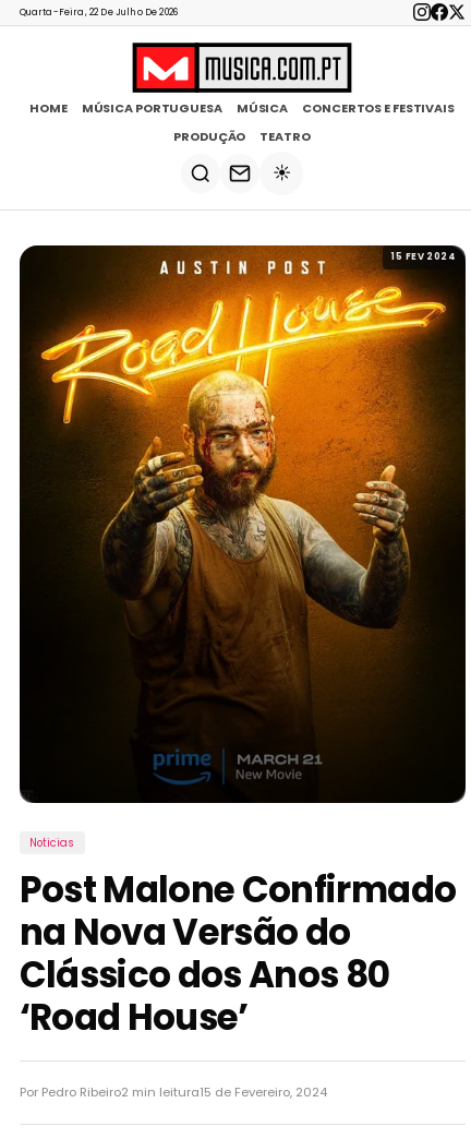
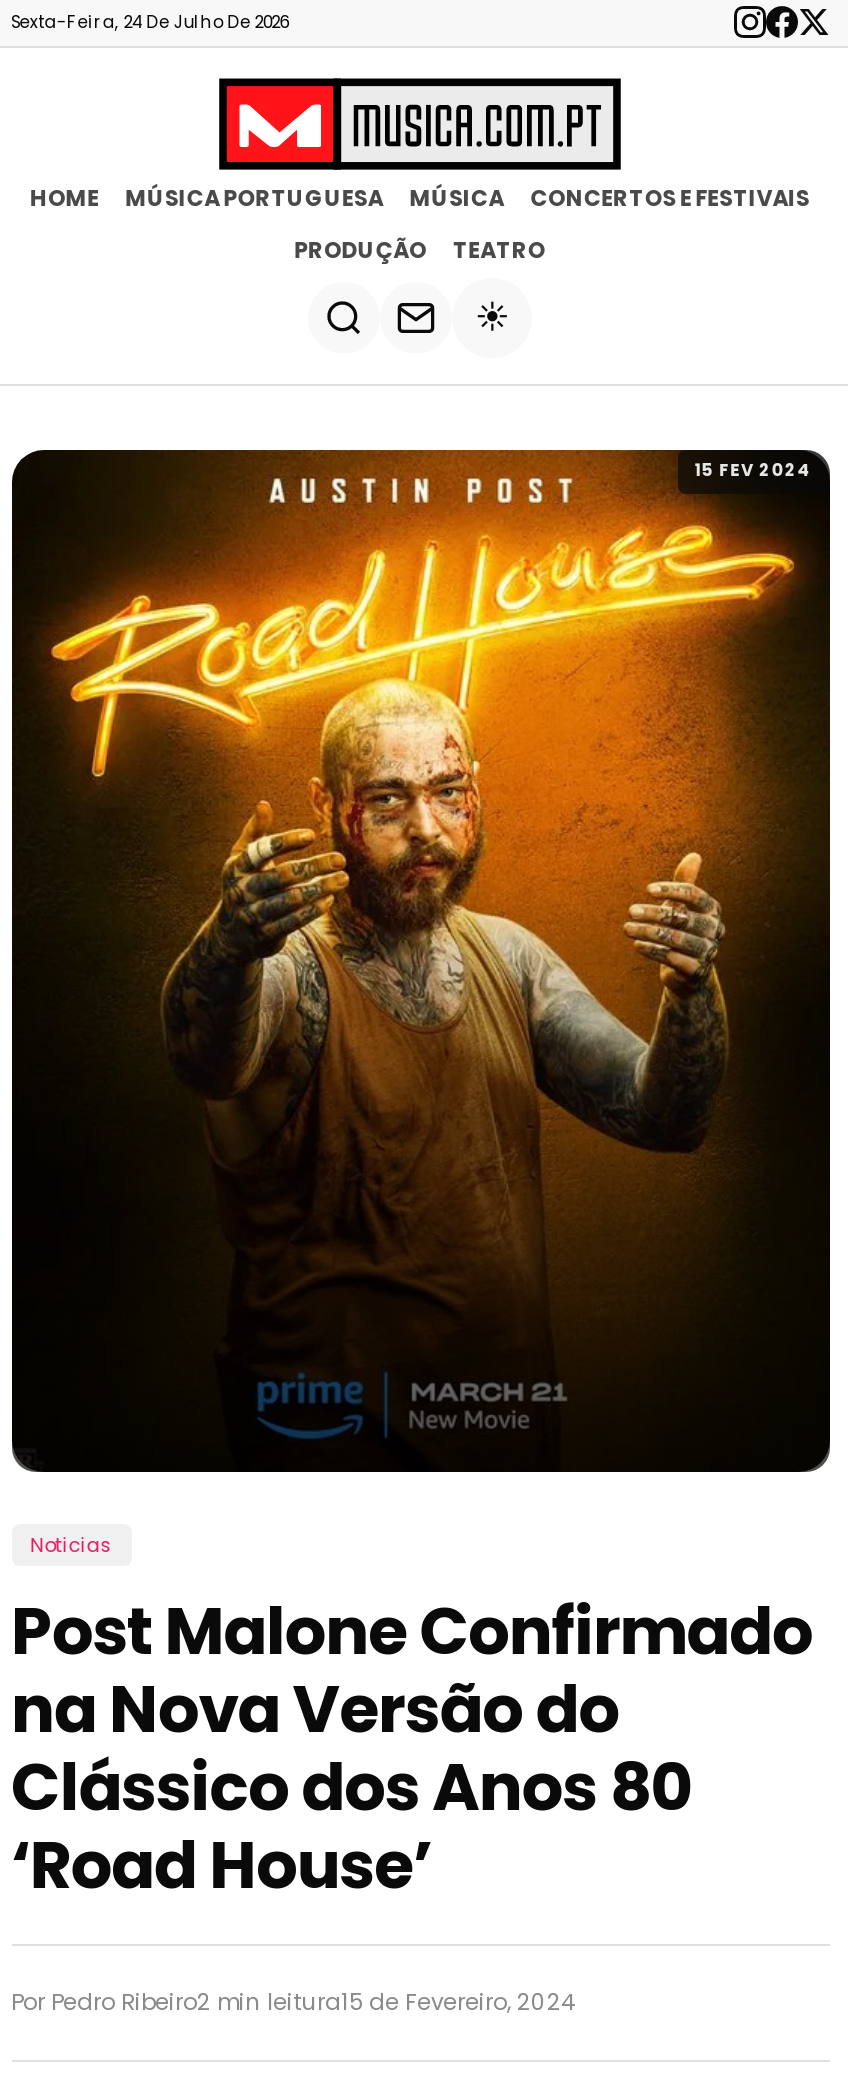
- Quarta-Feira, 22 De Julho De 2026
+ Sexta-Feira, 24 De Julho De 2026
